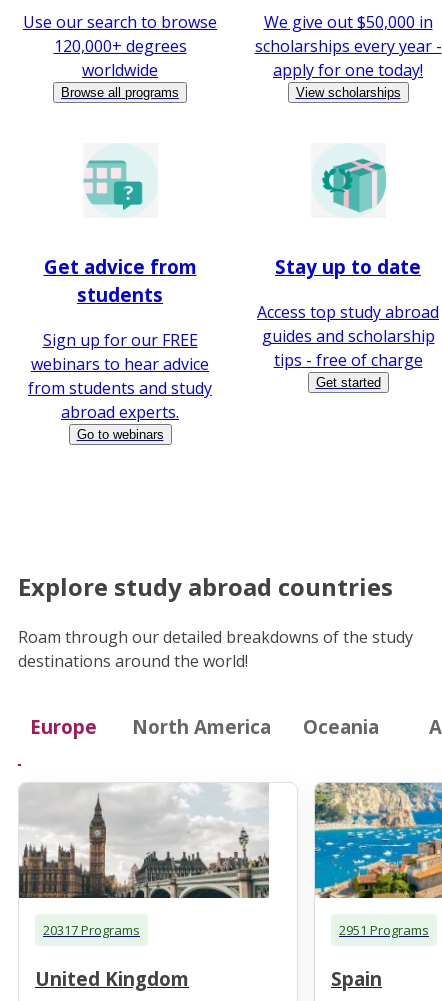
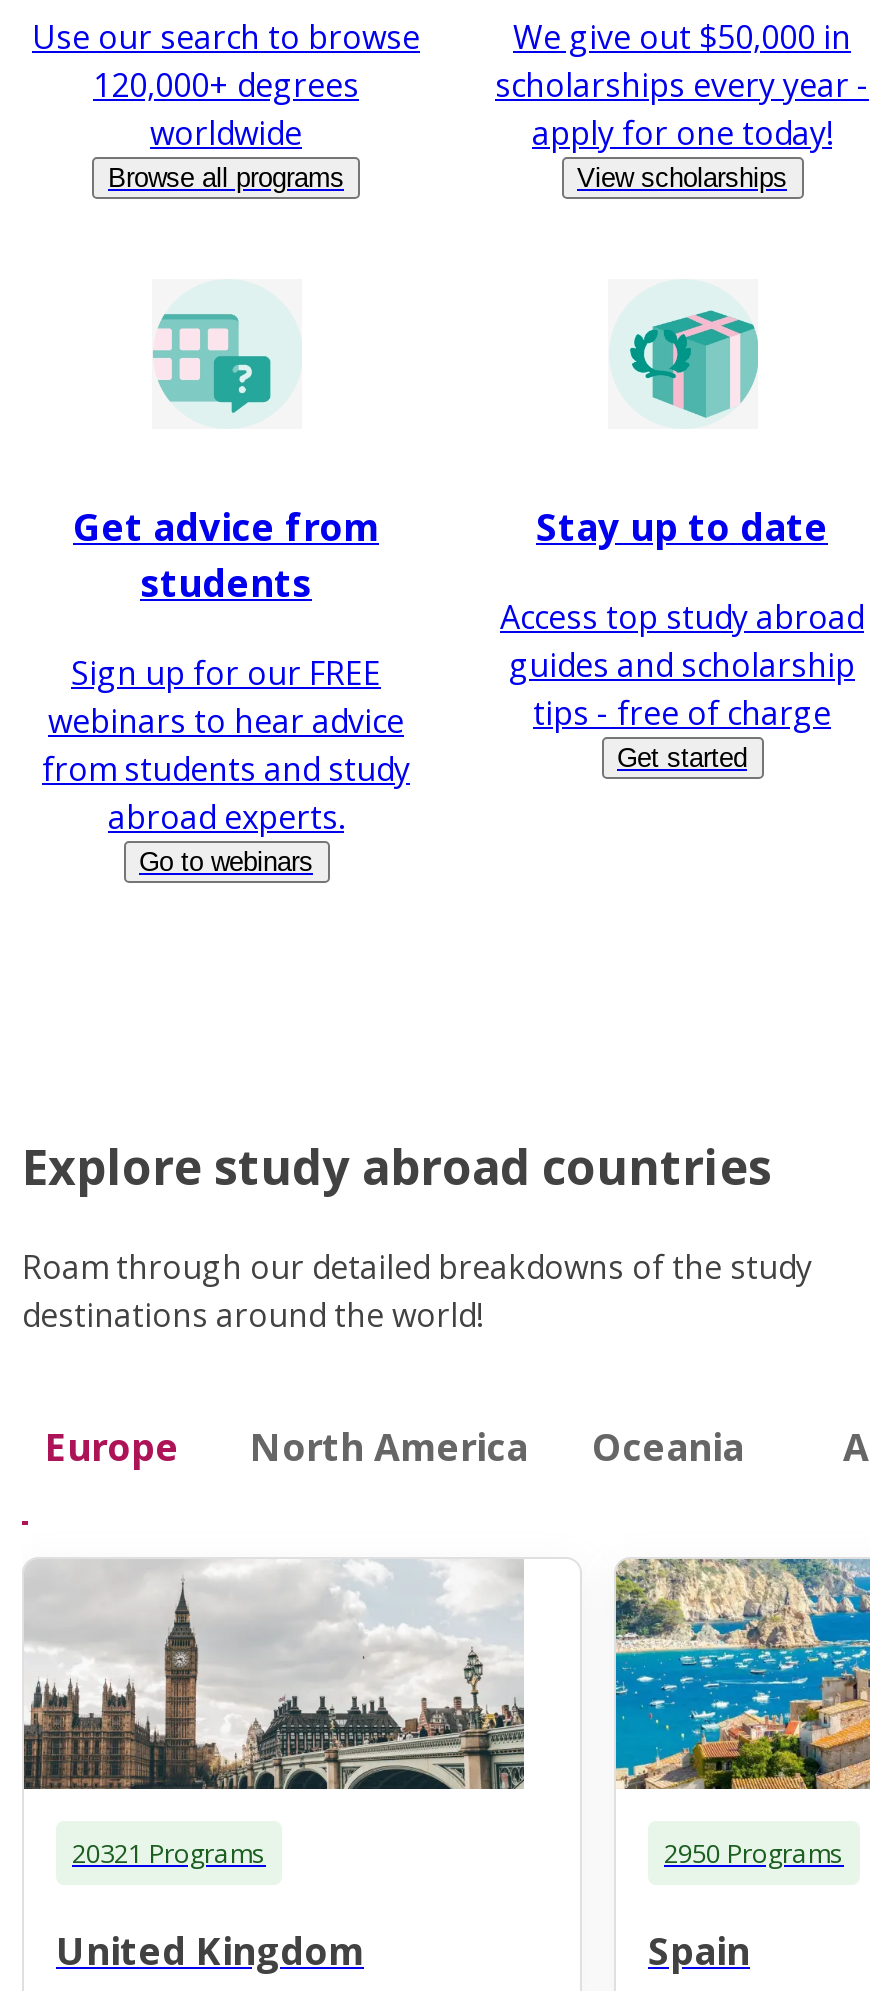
- 20317 Programs
+ 20321 Programs

- 2951 Programs
+ 2950 Programs
